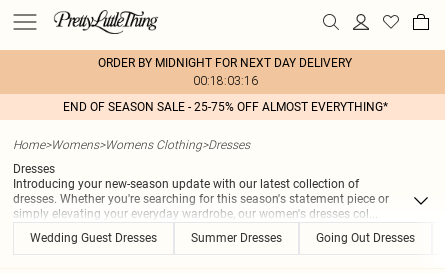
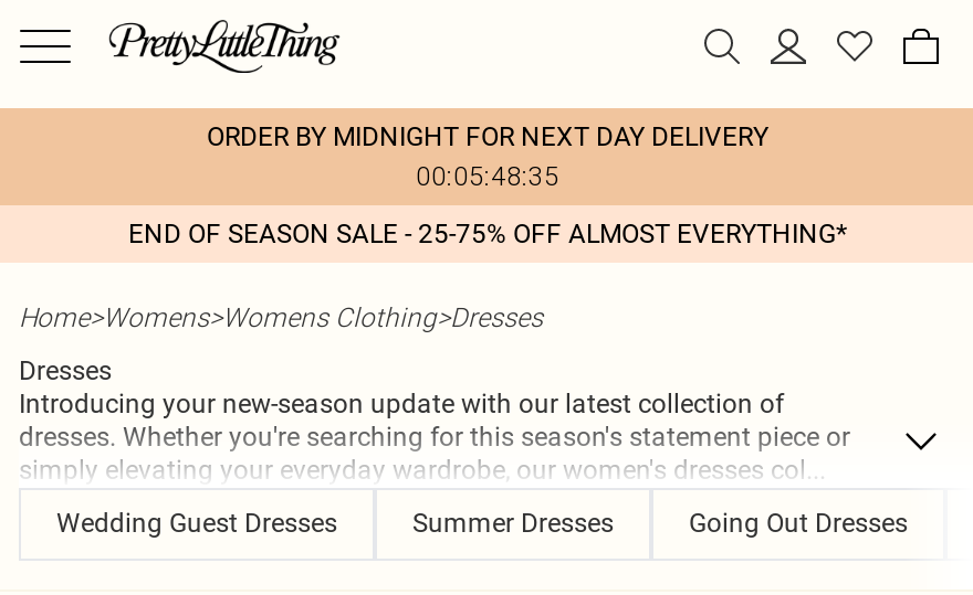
- 00:18:03:16
+ 00:05:48:35
